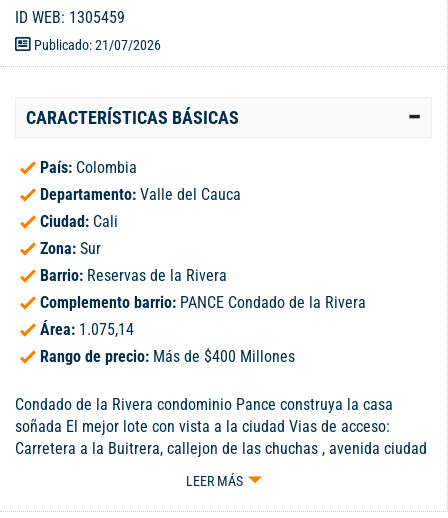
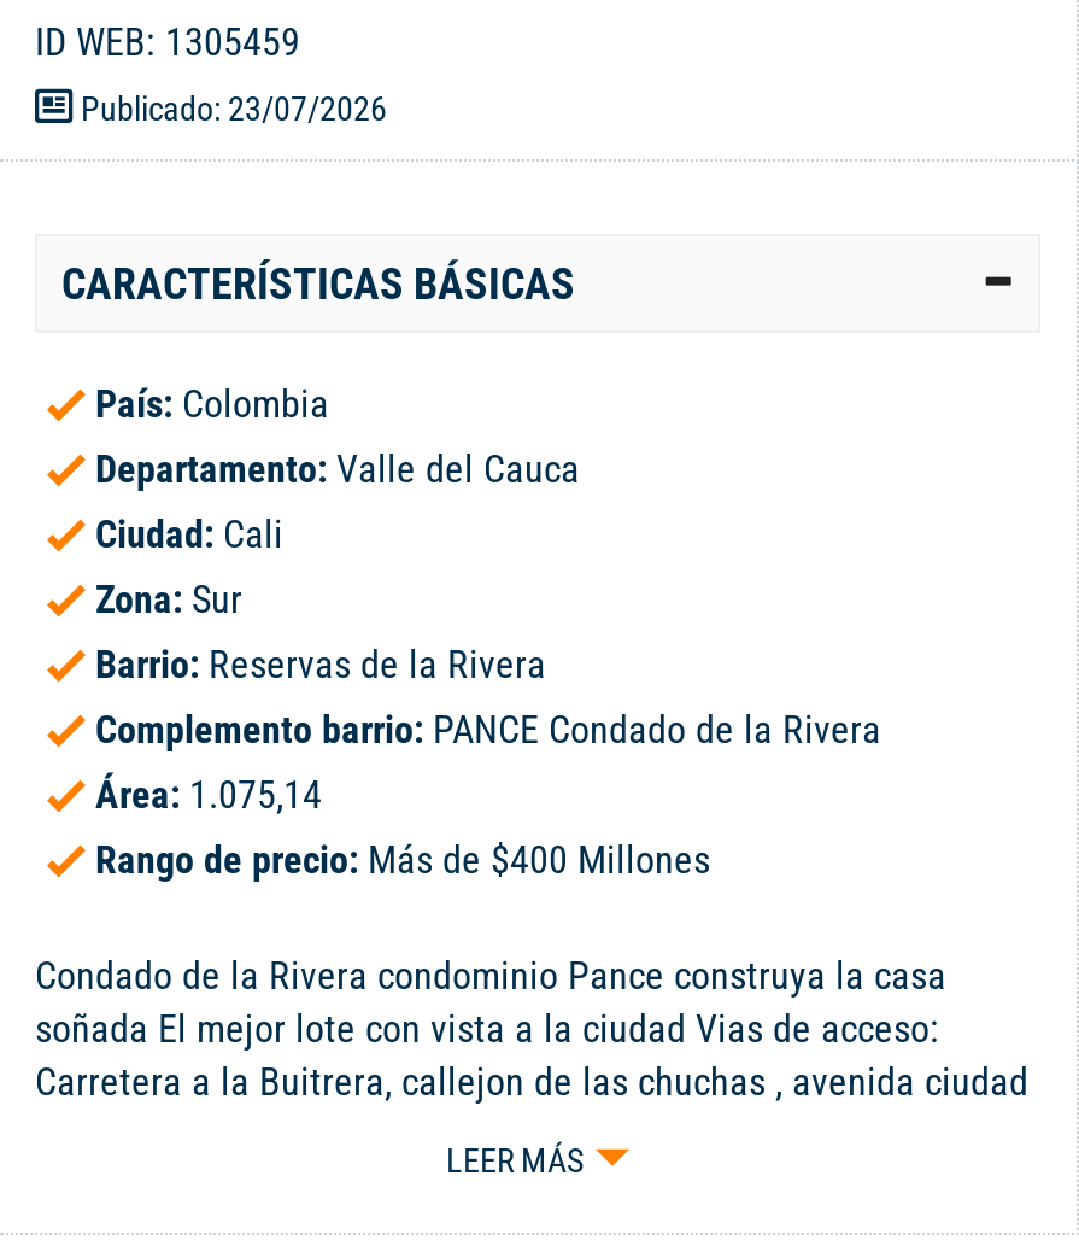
- Publicado: 21/07/2026
+ Publicado: 23/07/2026
